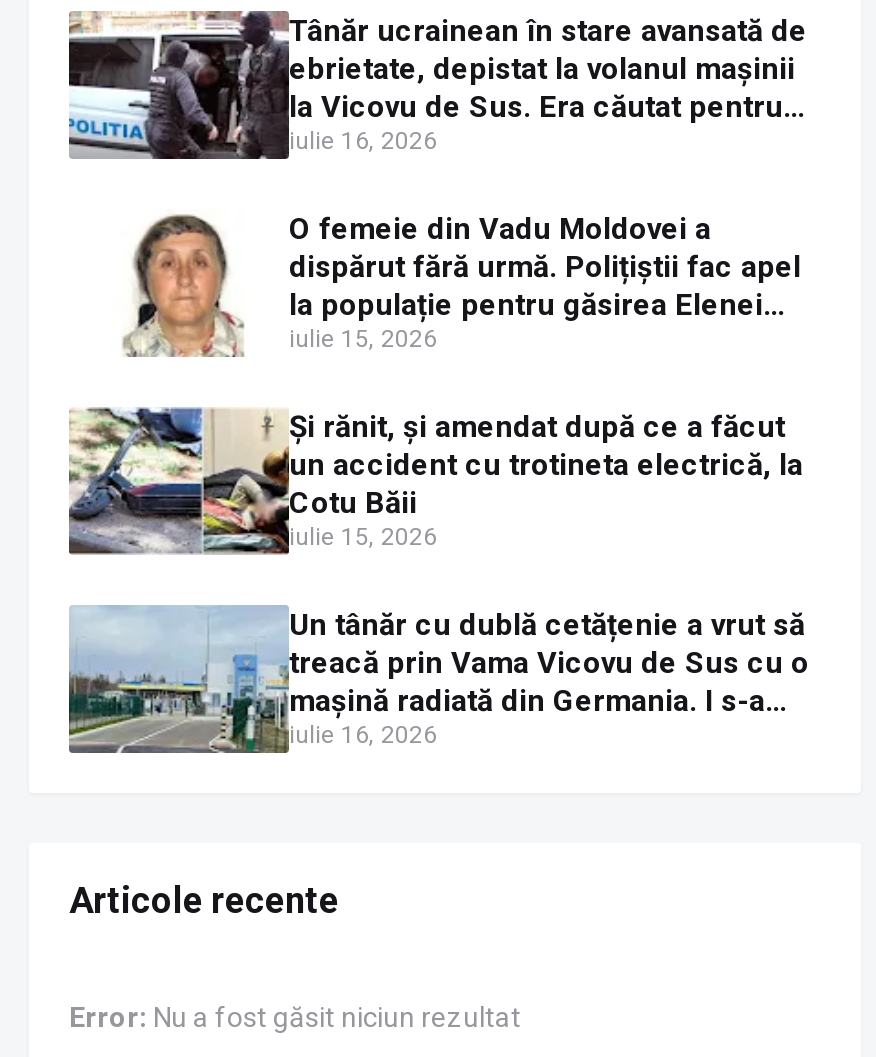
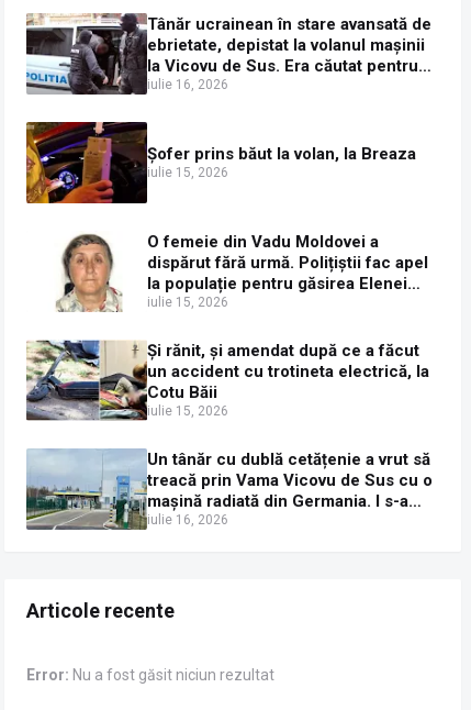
+ [image]
+ Șofer prins băut la volan, la Breaza
+ iulie 15, 2026
